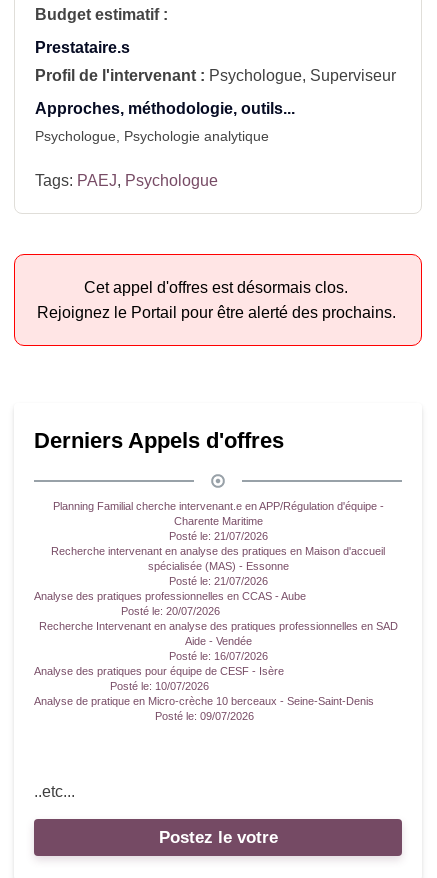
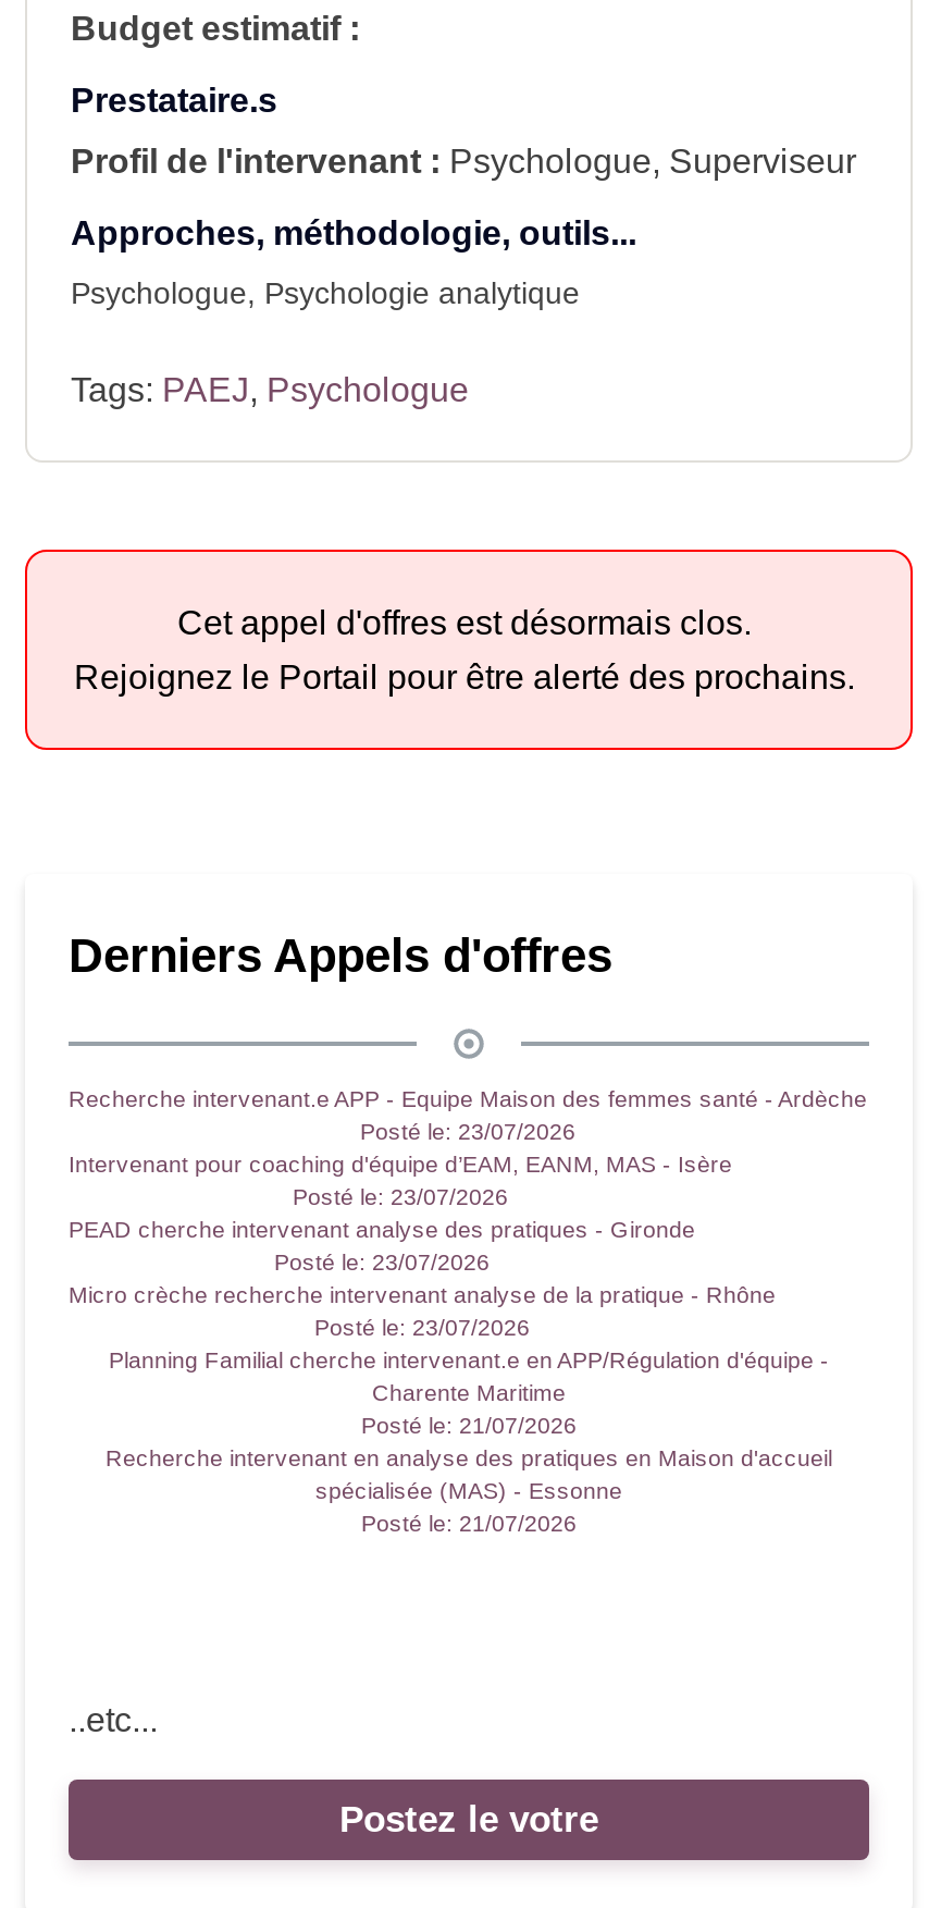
+ Recherche intervenant.e APP - Equipe Maison des femmes santé - Ardèche
+ Posté le: 23/07/2026
+ Intervenant pour coaching d'équipe d’EAM, EANM, MAS - Isère
+ Posté le: 23/07/2026
+ PEAD cherche intervenant analyse des pratiques - Gironde
+ Posté le: 23/07/2026
+ Micro crèche recherche intervenant analyse de la pratique - Rhône
+ Posté le: 23/07/2026

moved down: Planning Familial cherche intervenant.e en APP/Régulation d'équipe - | Charente Maritime | Posté le: 21/07/2026 | Recherche intervenant en analyse des pratiques en Maison d'accueil | spécialisée (MAS) - Essonne | Posté le: 21/07/2026

- Analyse des pratiques professionnelles en CCAS - Aube
- Posté le: 20/07/2026
- Recherche Intervenant en analyse des pratiques professionnelles en SAD
- Aide - Vendée
- Posté le: 16/07/2026
- Analyse des pratiques pour équipe de CESF - Isère
- Posté le: 10/07/2026
- Analyse de pratique en Micro-crèche 10 berceaux - Seine-Saint-Denis
- Posté le: 09/07/2026
